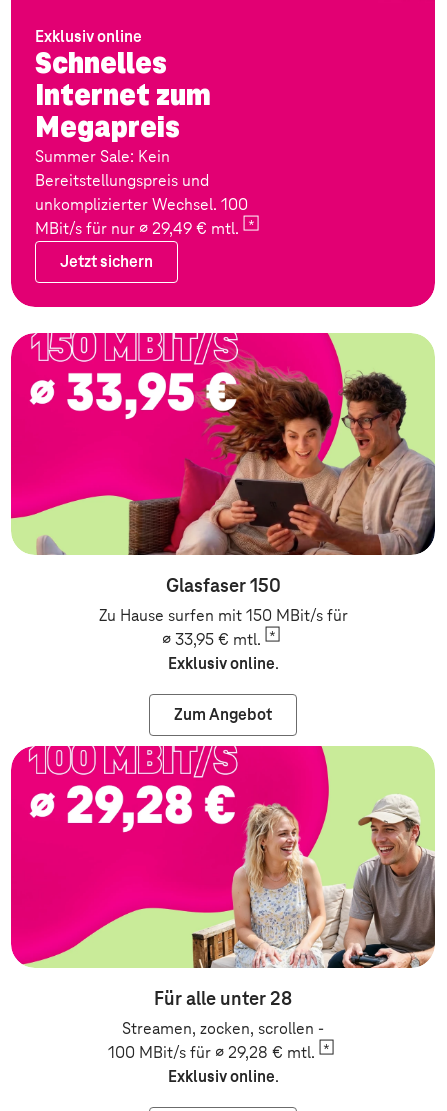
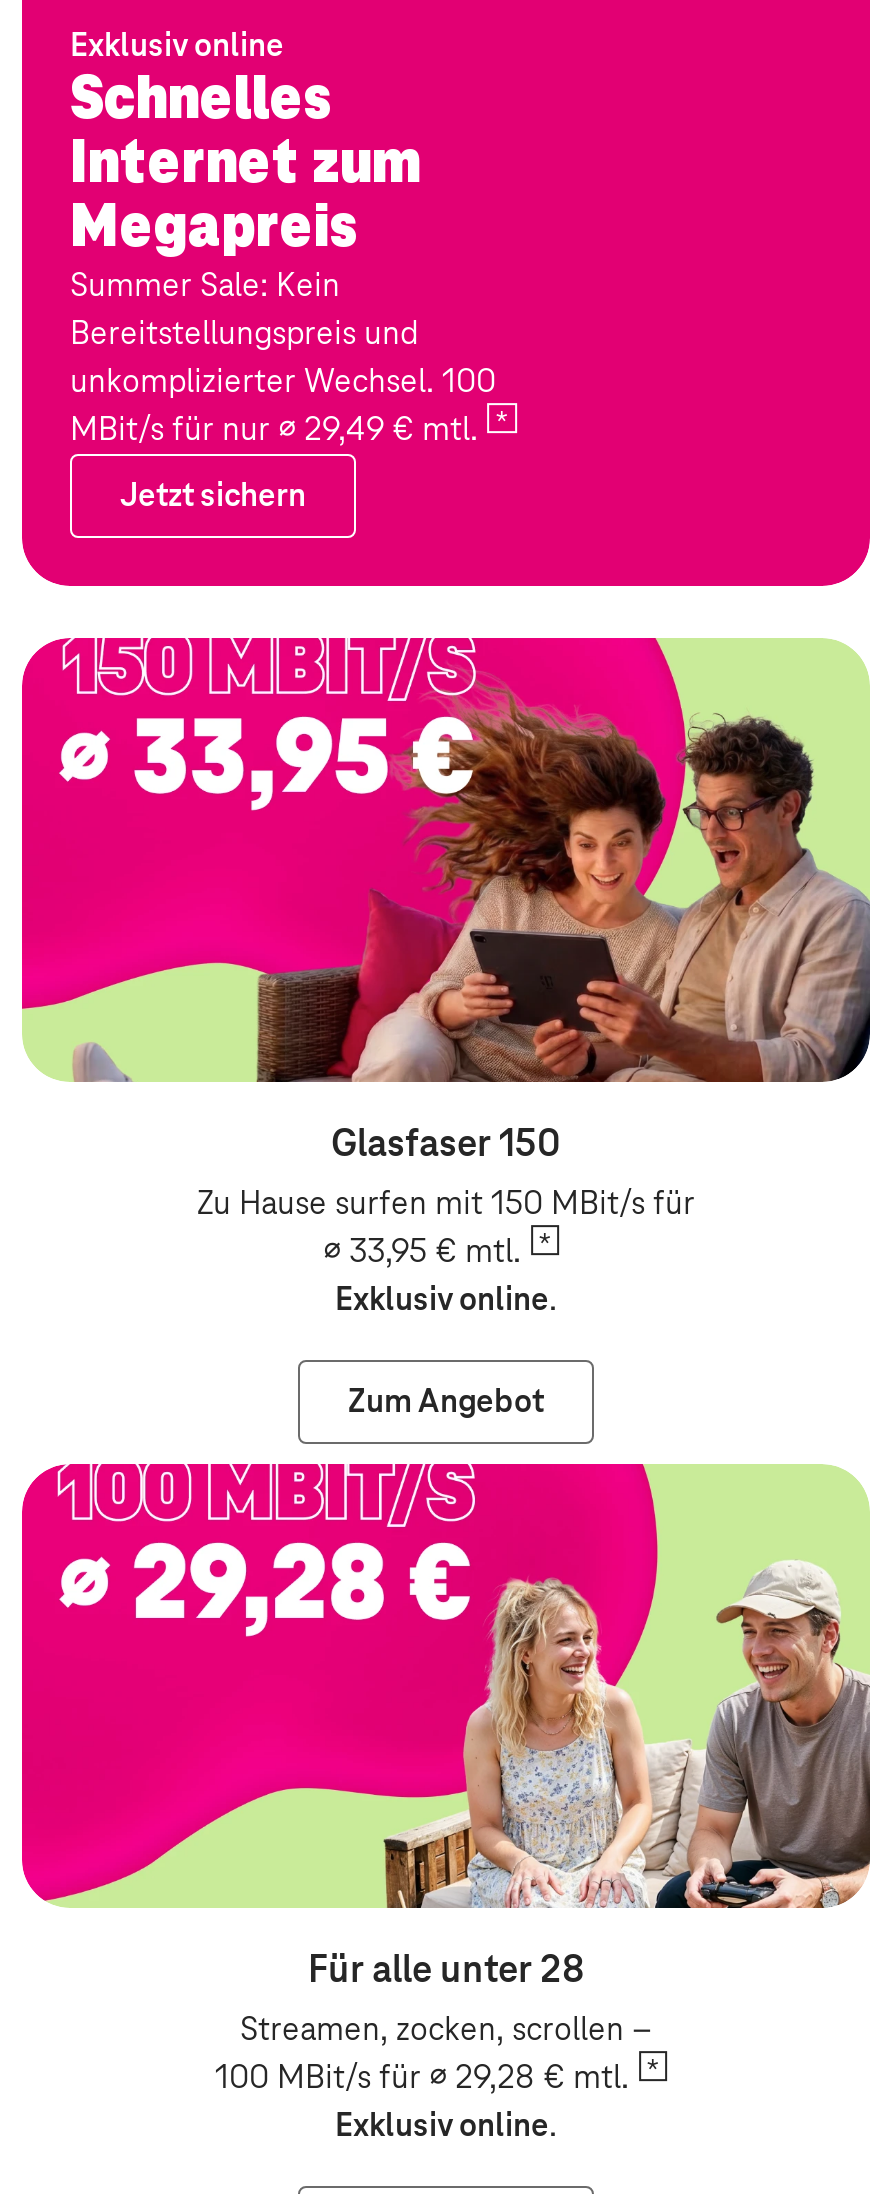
- Streamen, zocken, scrollen -
+ Streamen, zocken, scrollen –
